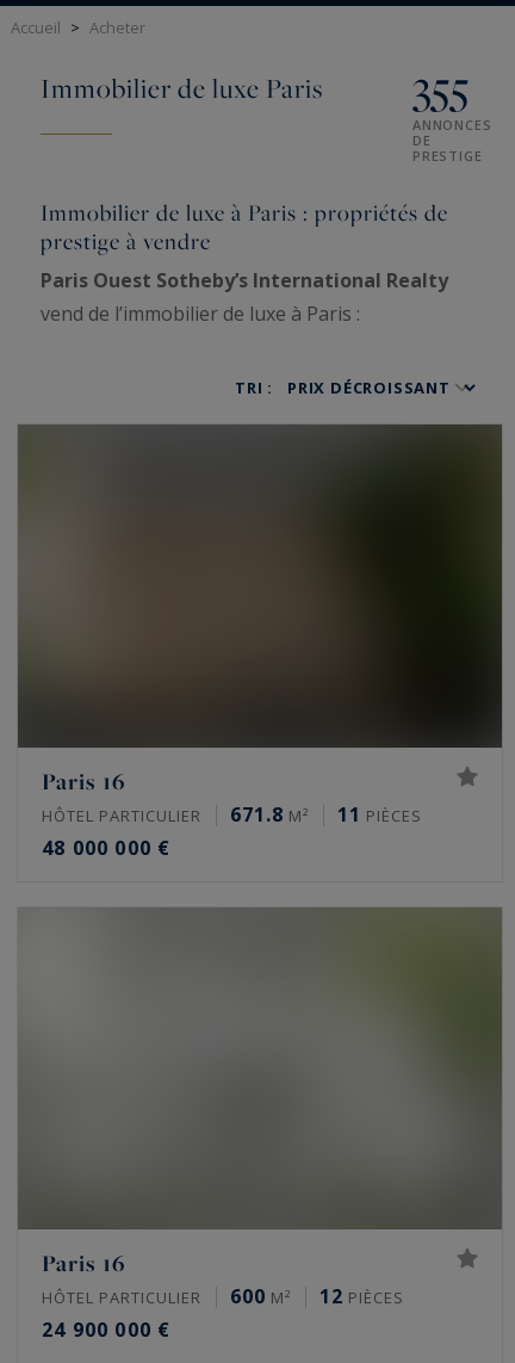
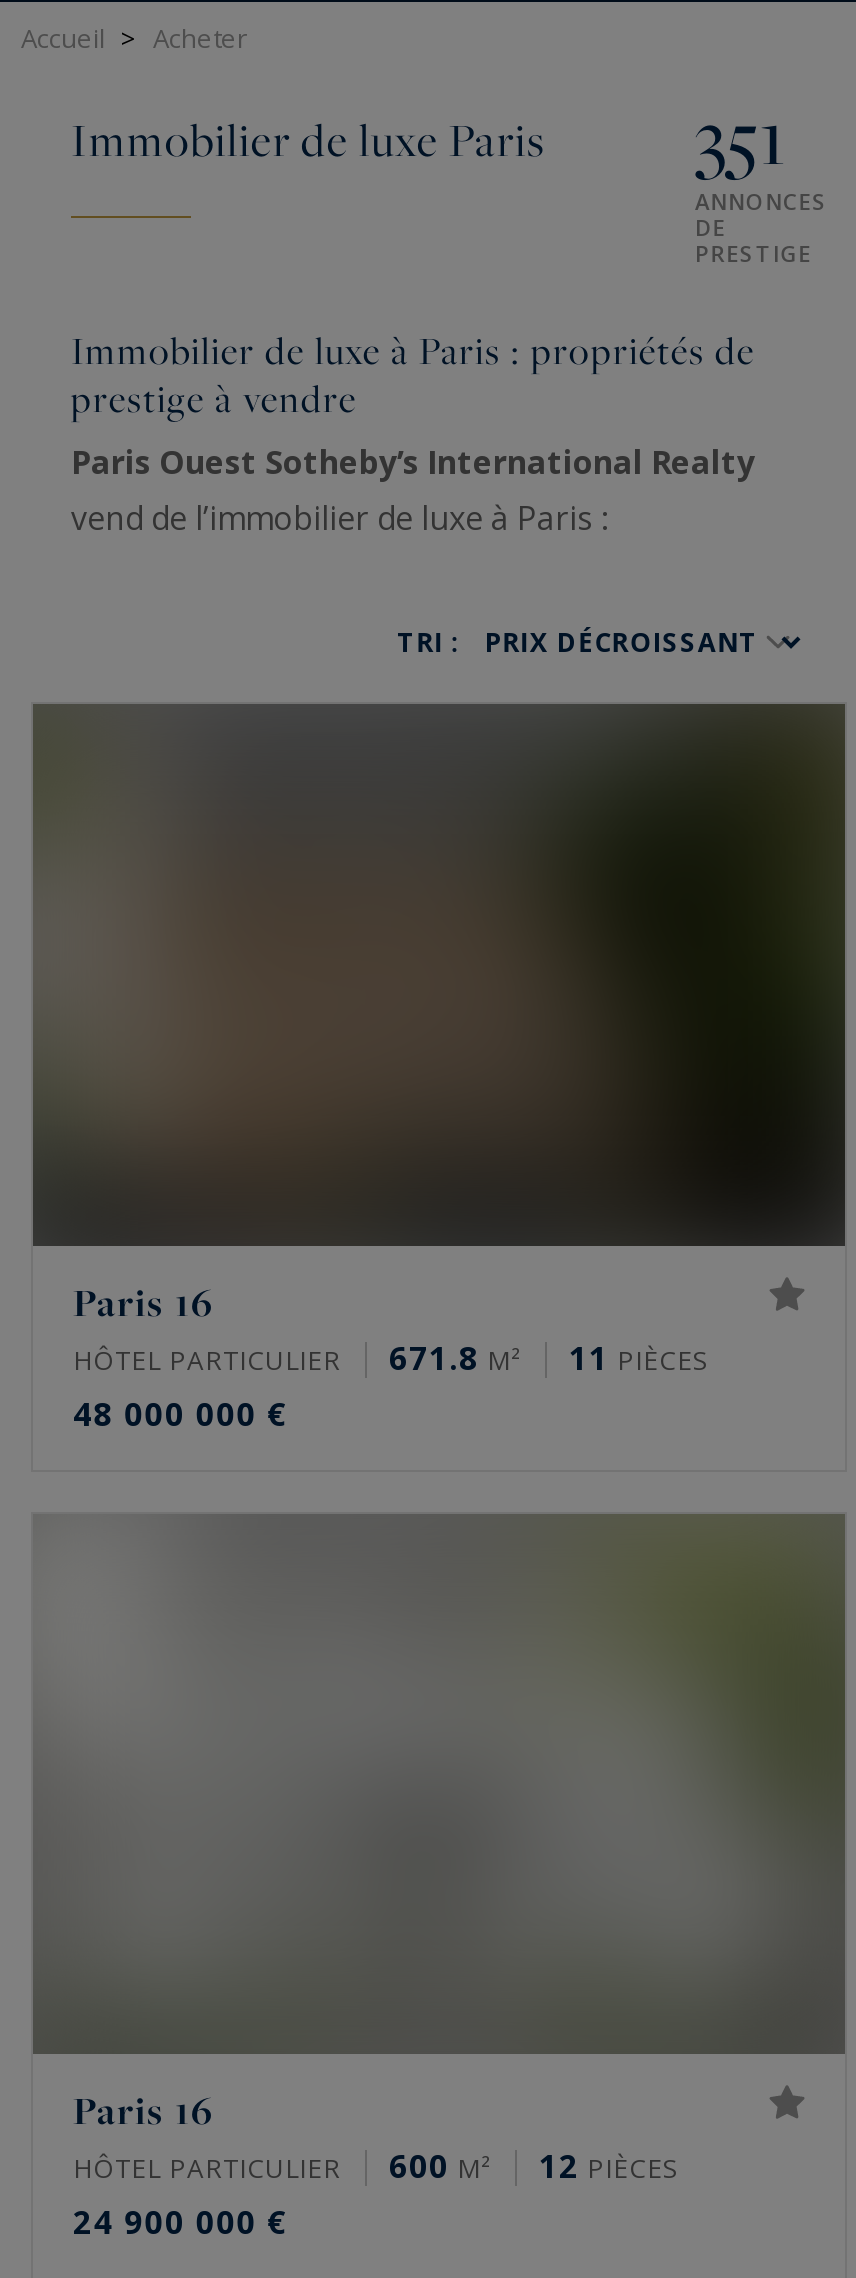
- 355
+ 351
